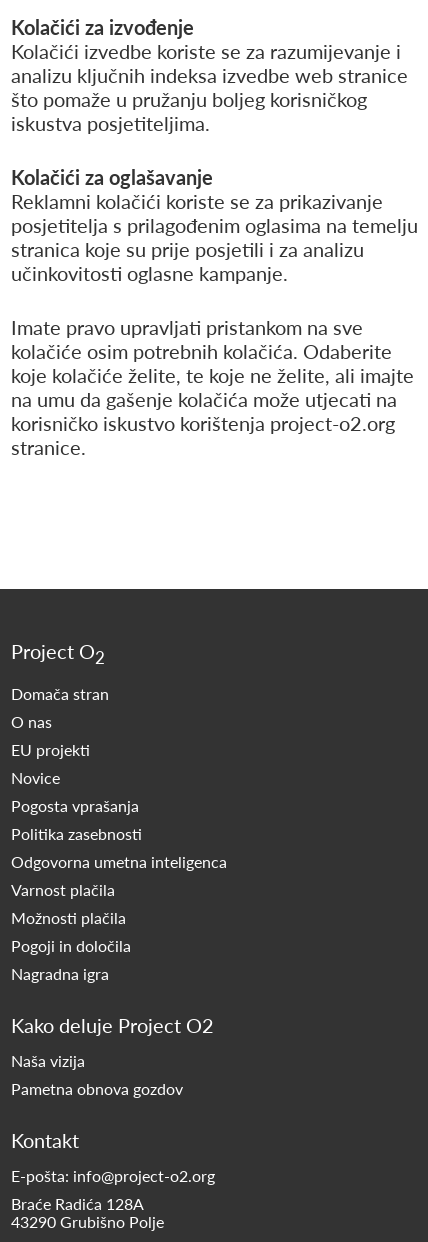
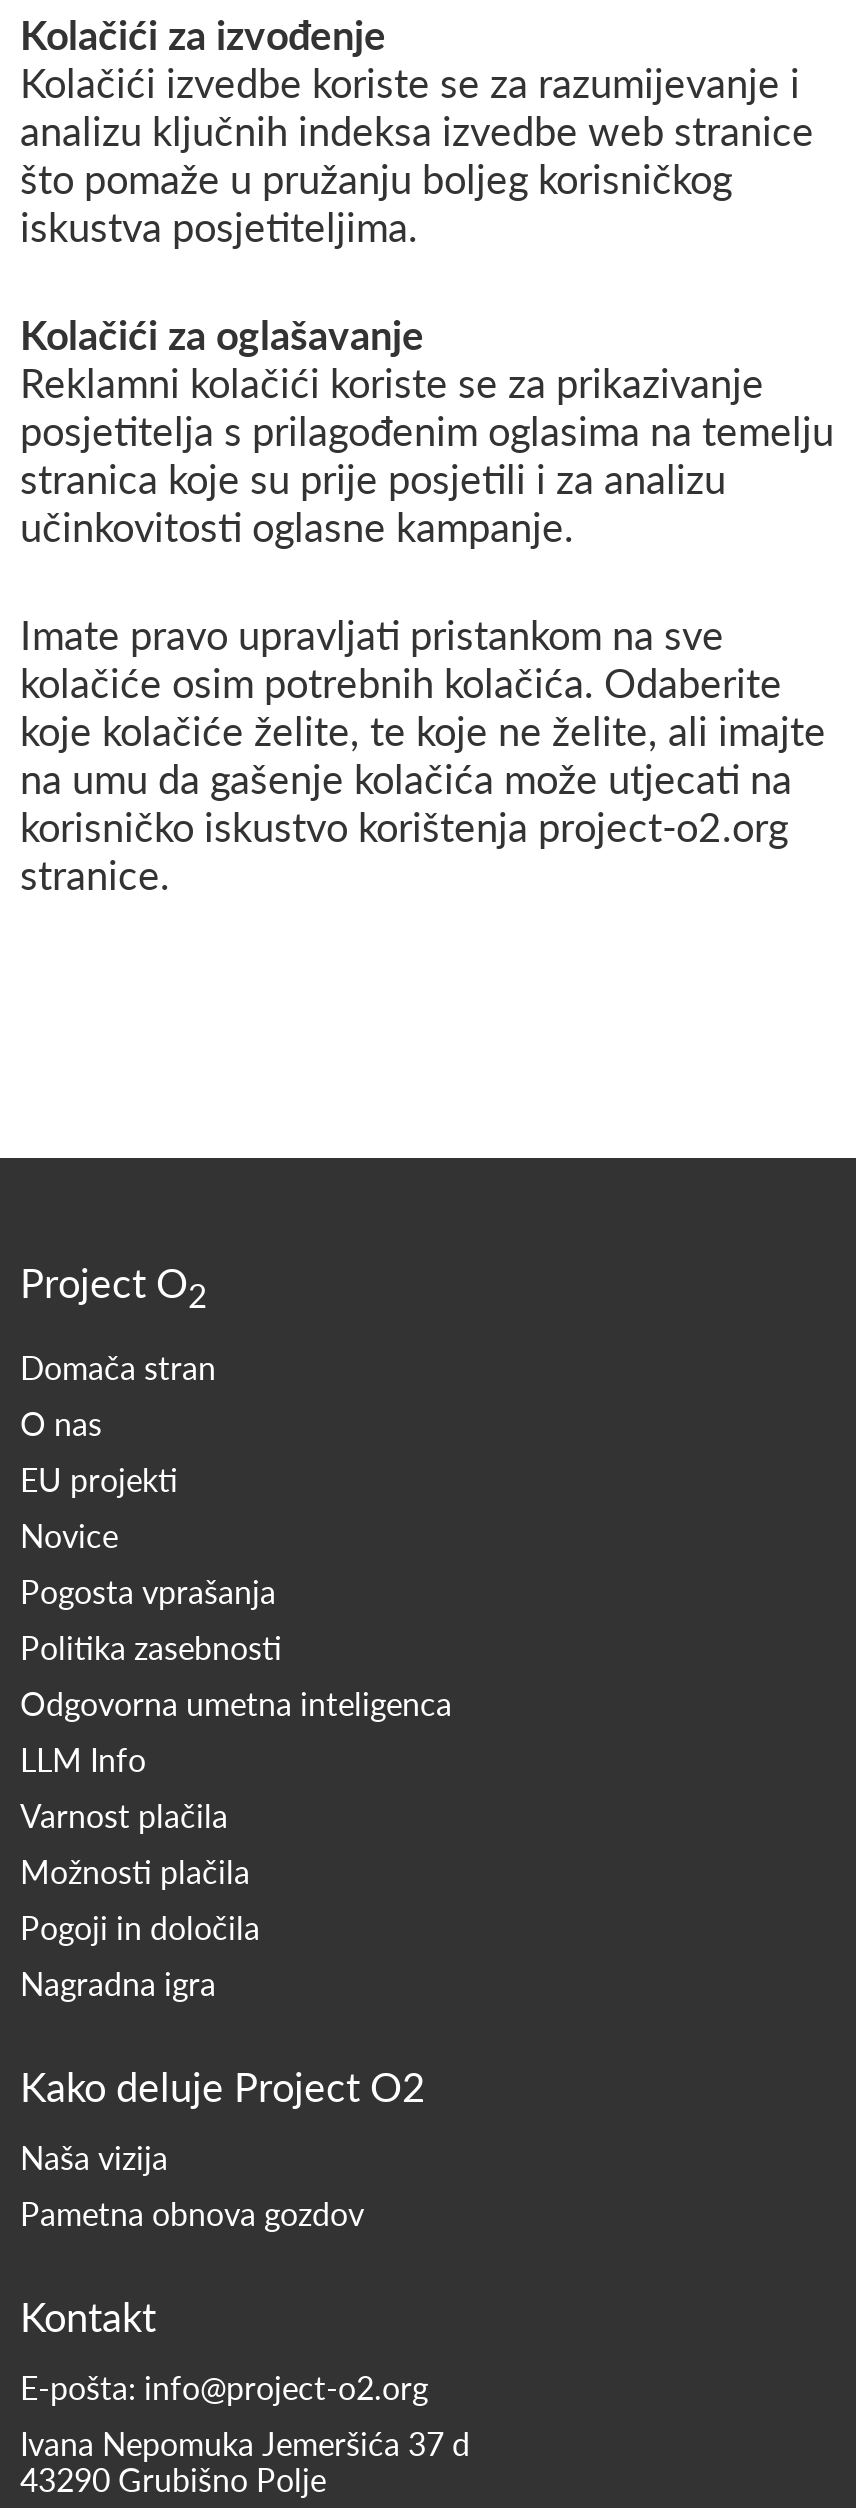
+ LLM Info

- Braće Radića 128A
+ Ivana Nepomuka Jemeršića 37 d
